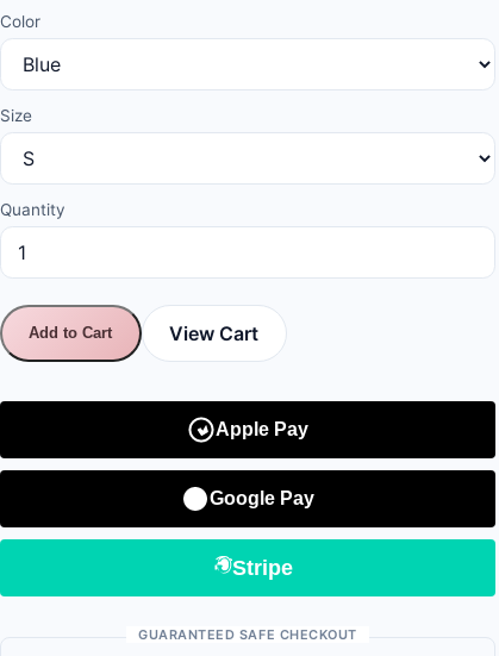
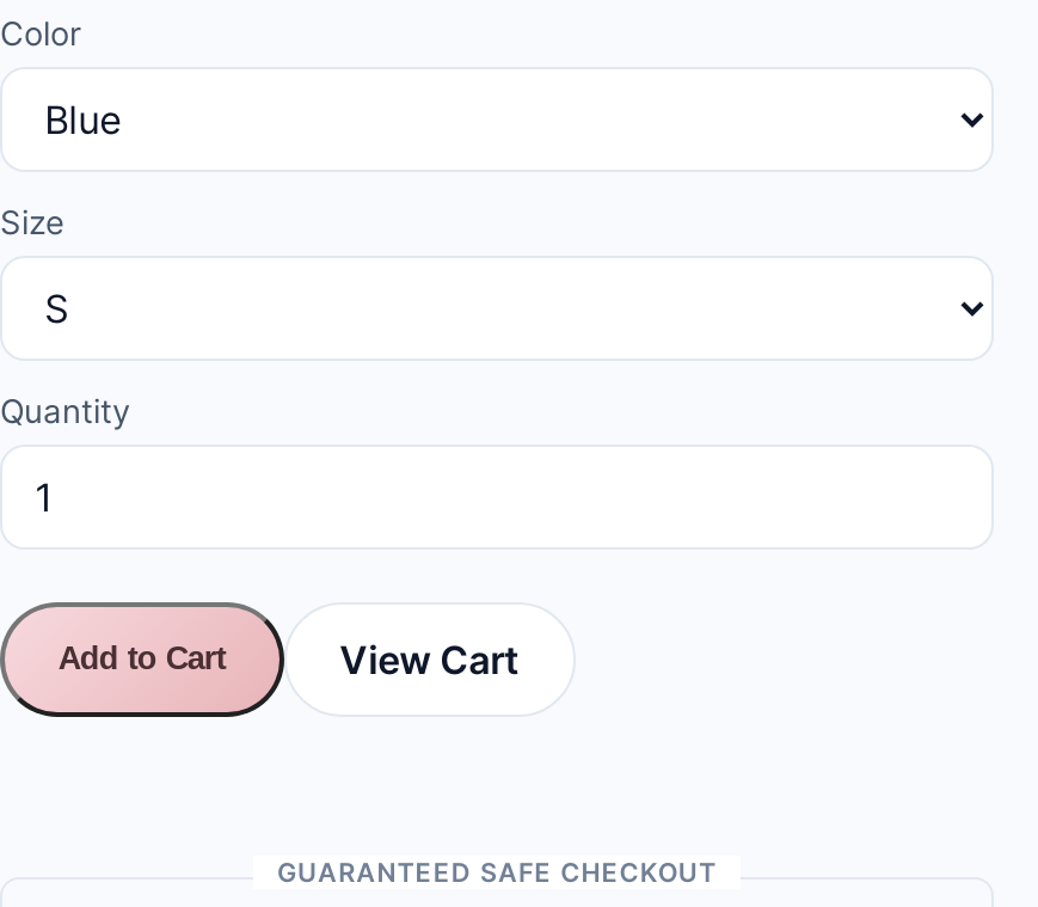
- Apple Pay
- Google Pay
- Stripe
